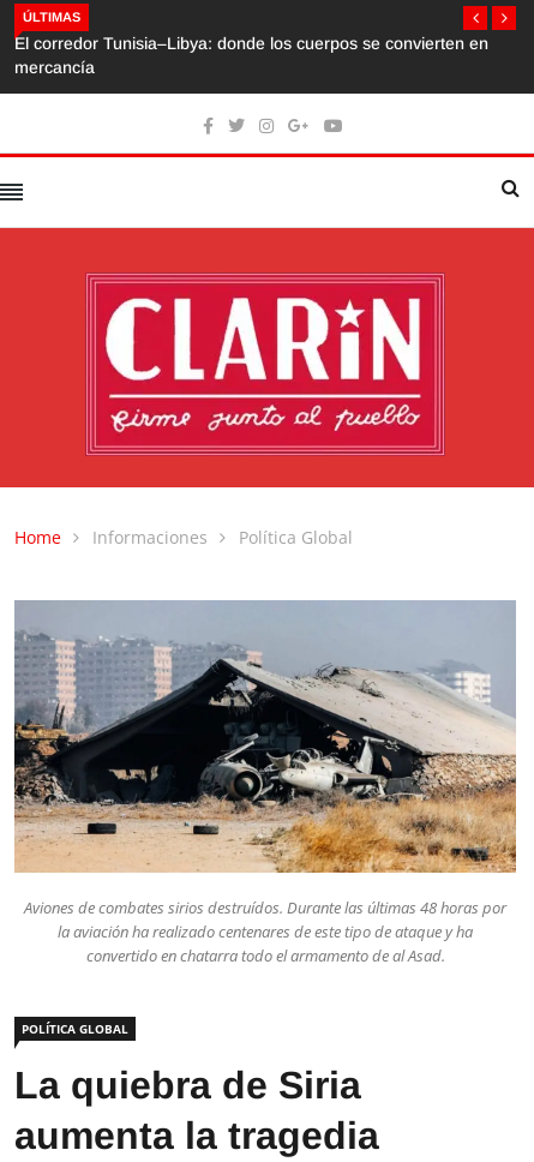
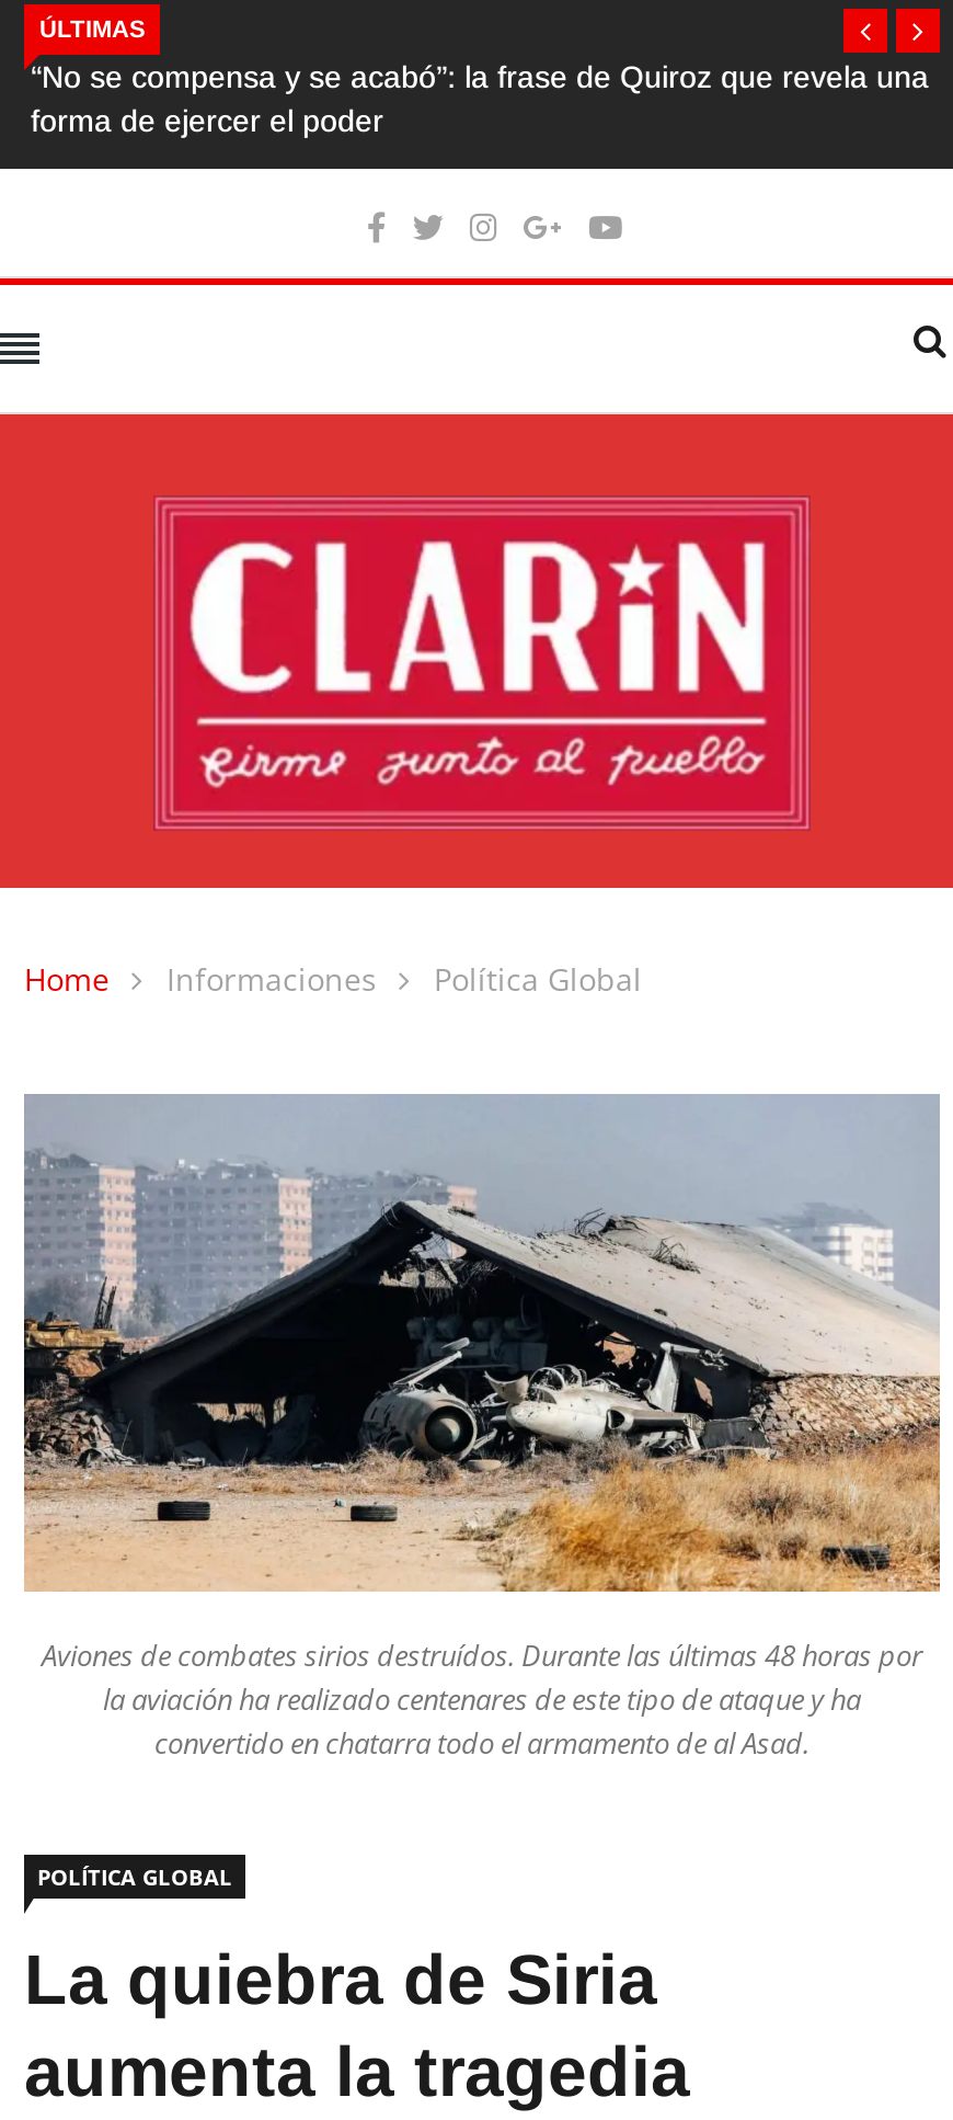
- El corredor Tunisia–Libya: donde los cuerpos se convierten en
- mercancía
+ “No se compensa y se acabó”: la frase de Quiroz que revela una
+ forma de ejercer el poder
